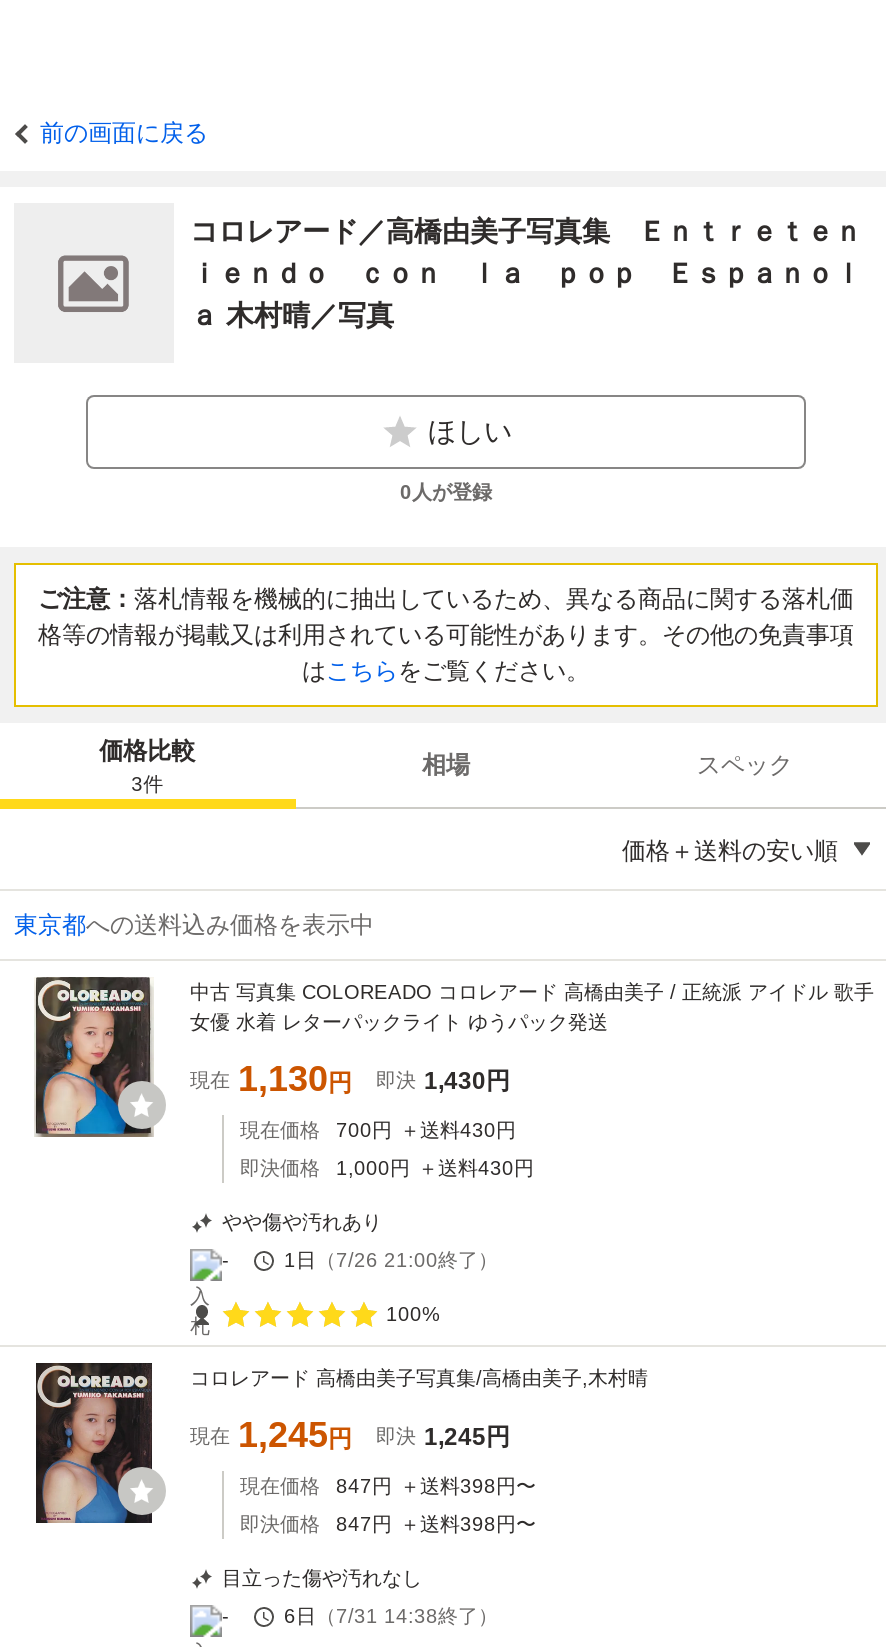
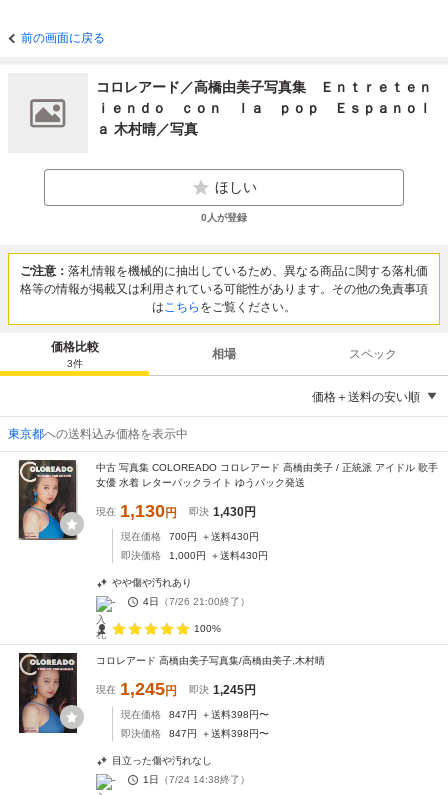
- 1日（7/26 21:00終了）
+ 4日（7/26 21:00終了）

- 6日（7/31 14:38終了）
+ 1日（7/24 14:38終了）
